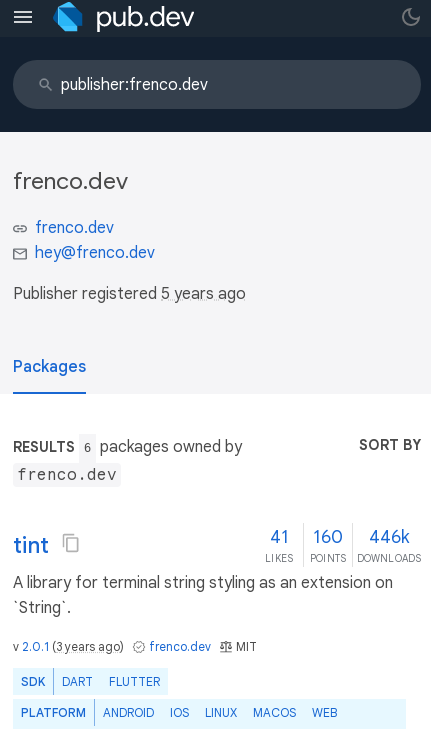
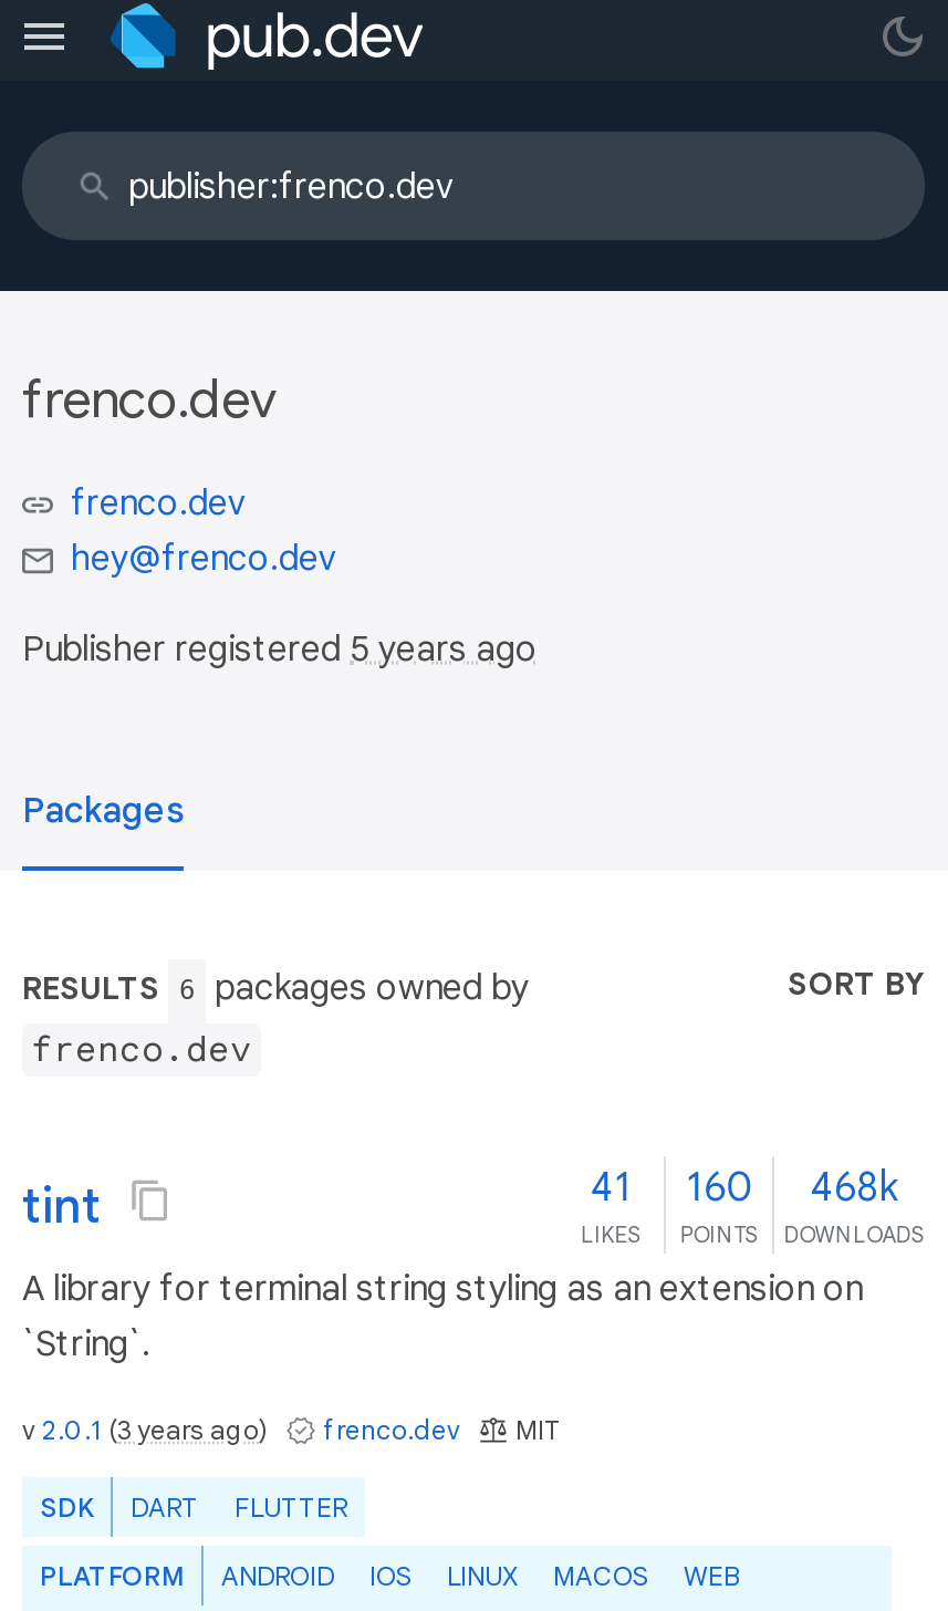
- 41 160 446k
+ 41 160 468k
